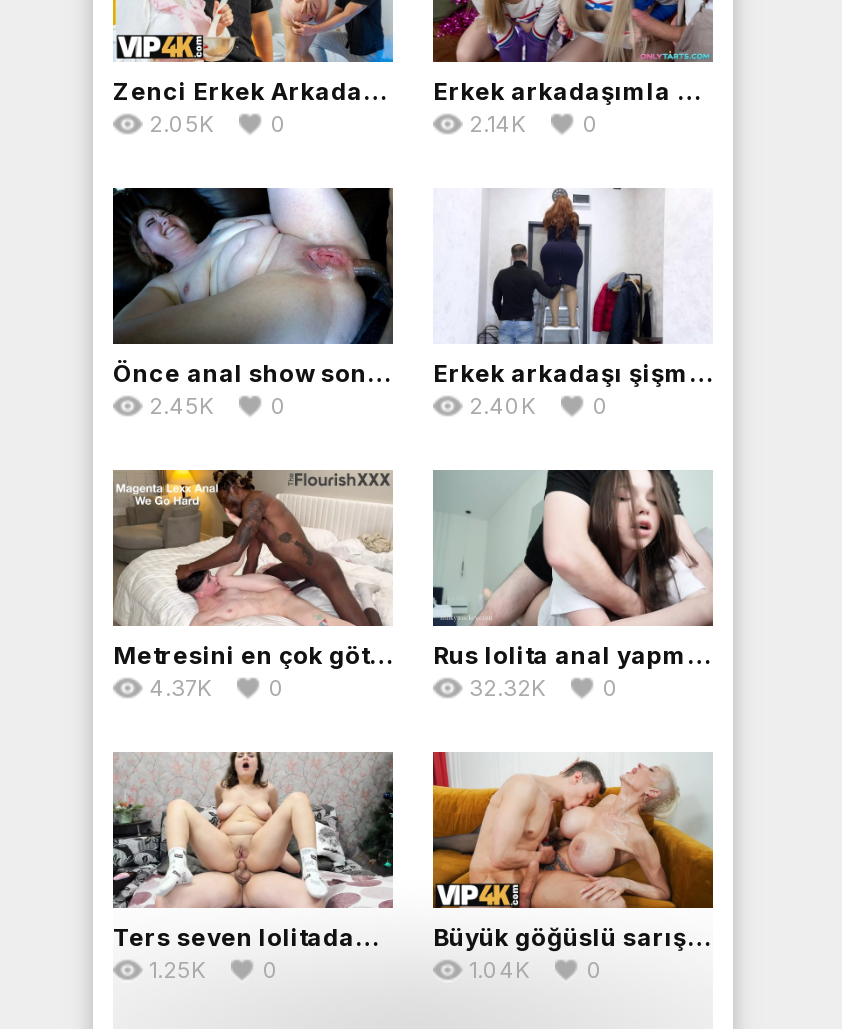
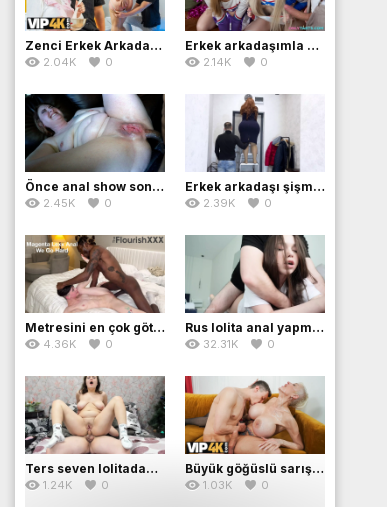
- 2.05K
+ 2.04K

- 2.40K
+ 2.39K

- 4.37K
+ 4.36K

- 32.32K
+ 32.31K

- 1.25K
+ 1.24K

- 1.04K
+ 1.03K
